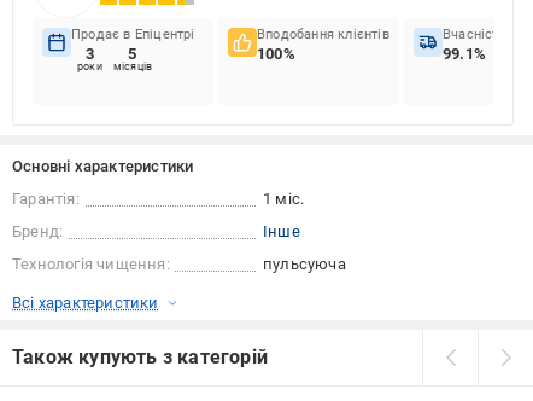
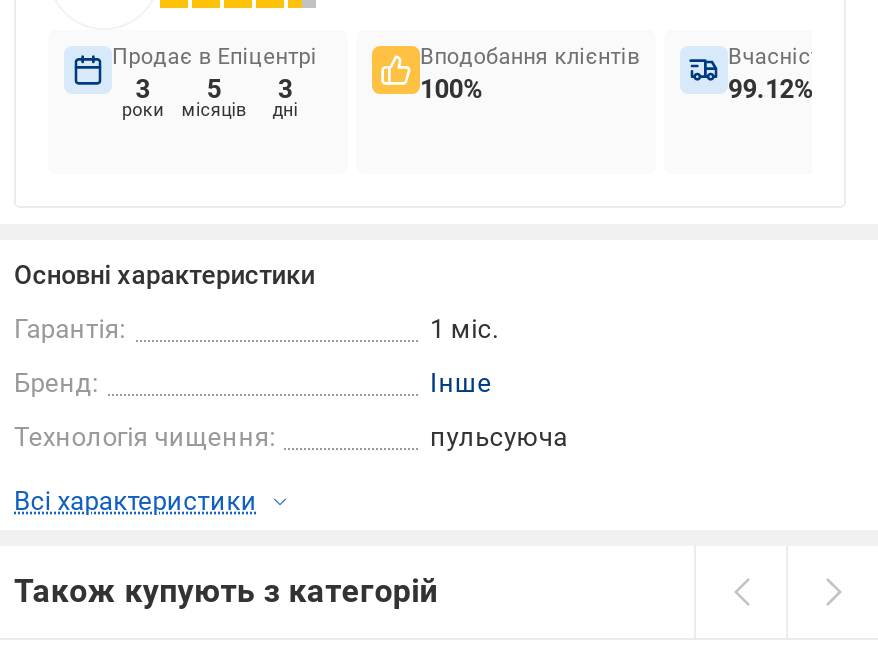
- 99.1%
+ 99.12%

+ 3
+ дні
